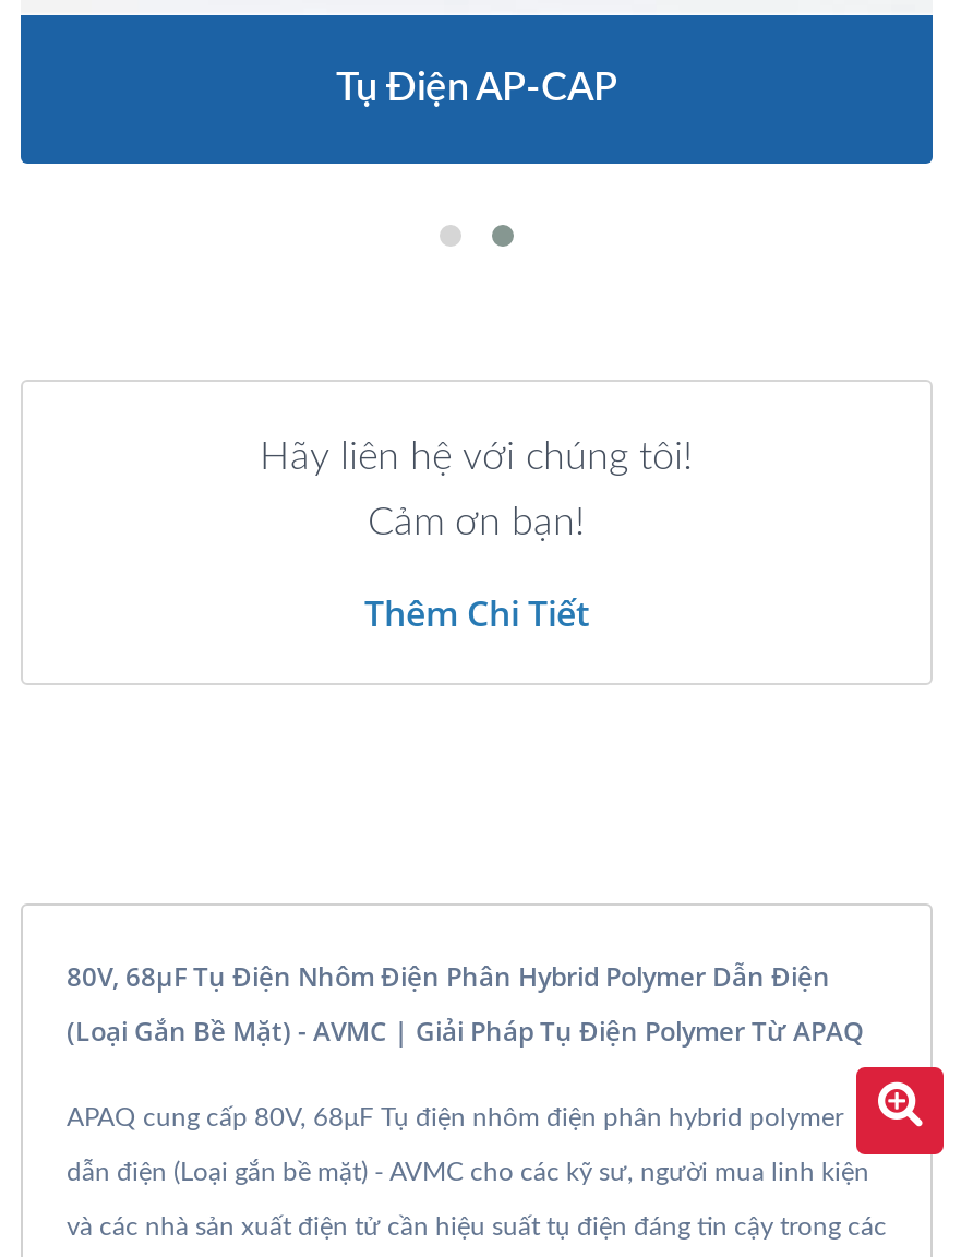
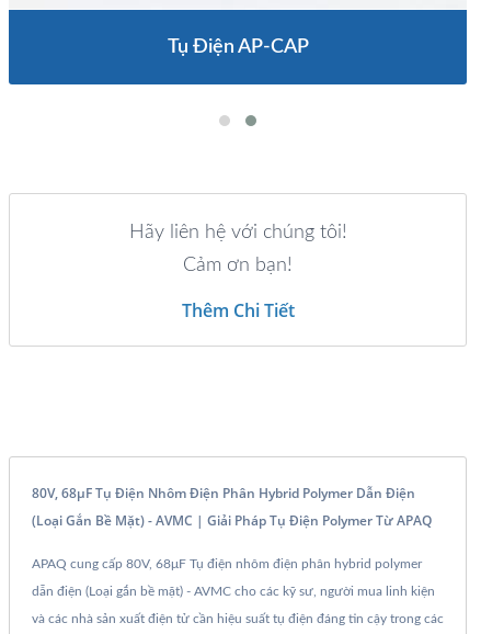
- [image]
